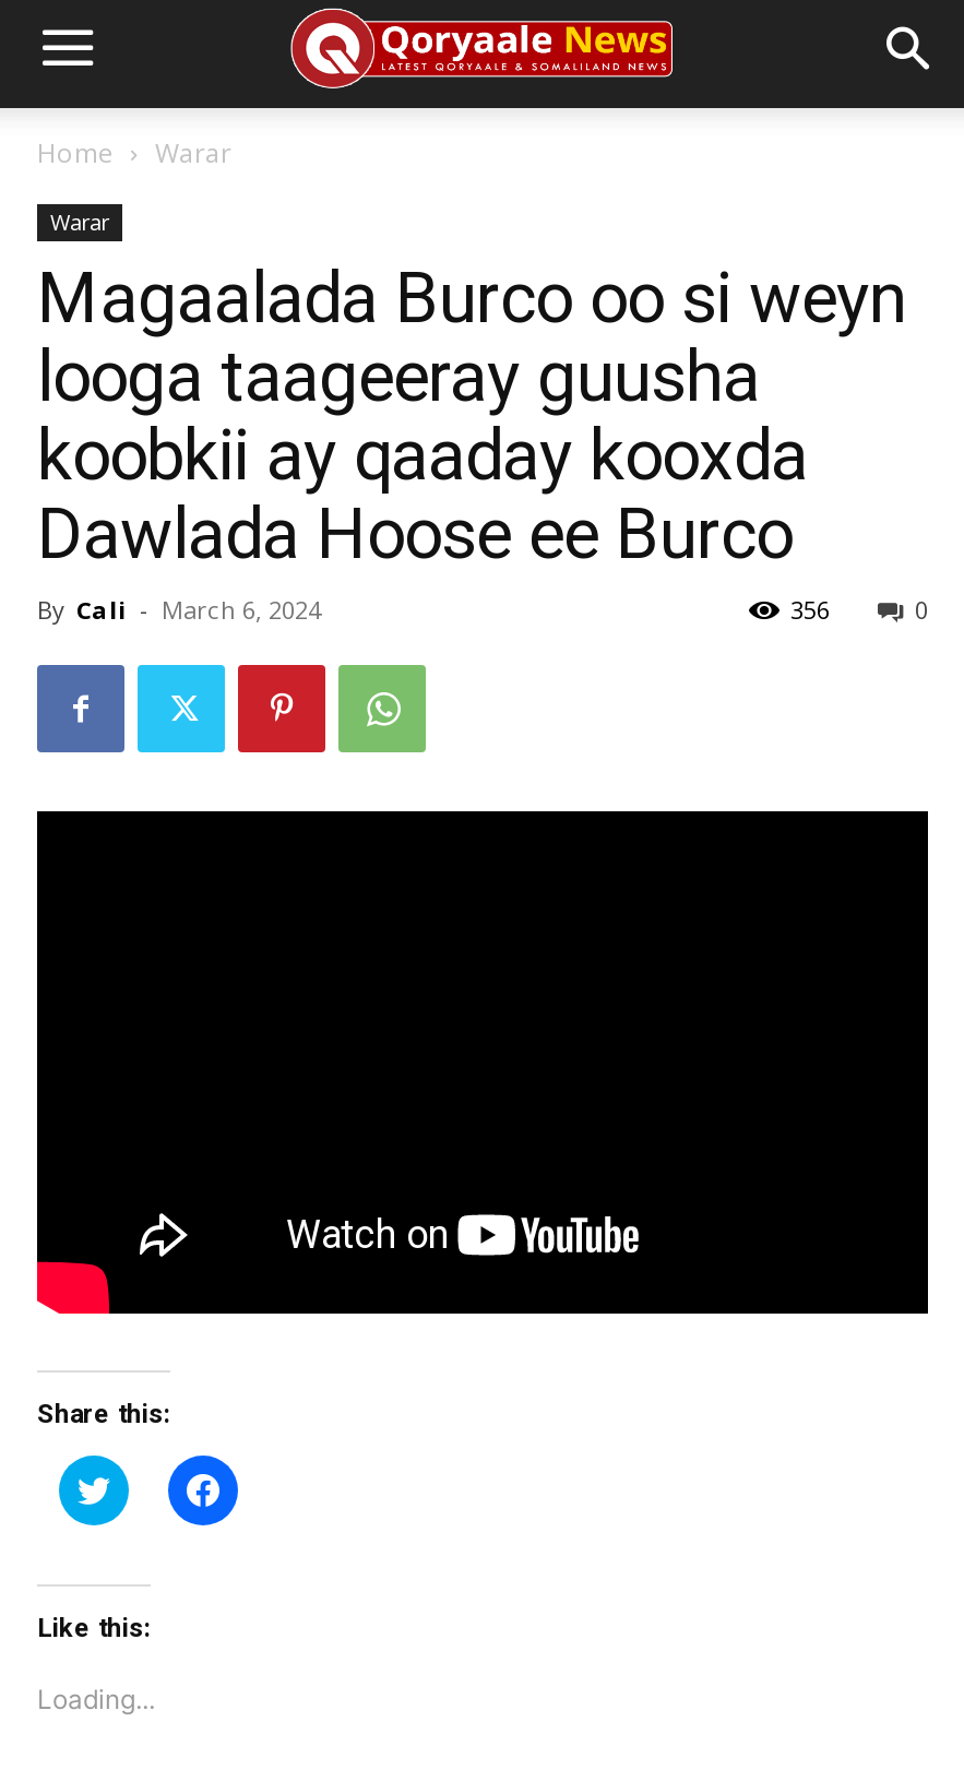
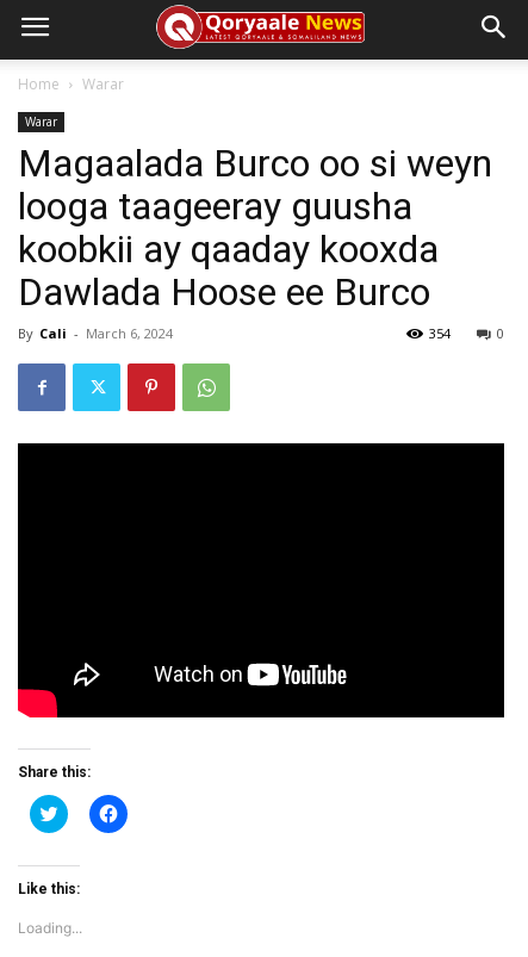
- 356
+ 354
